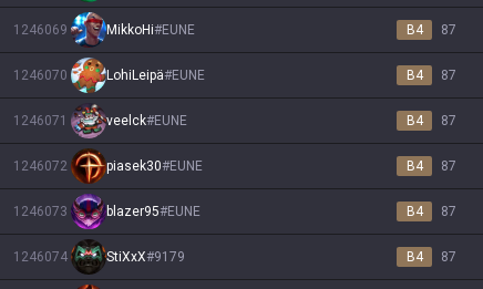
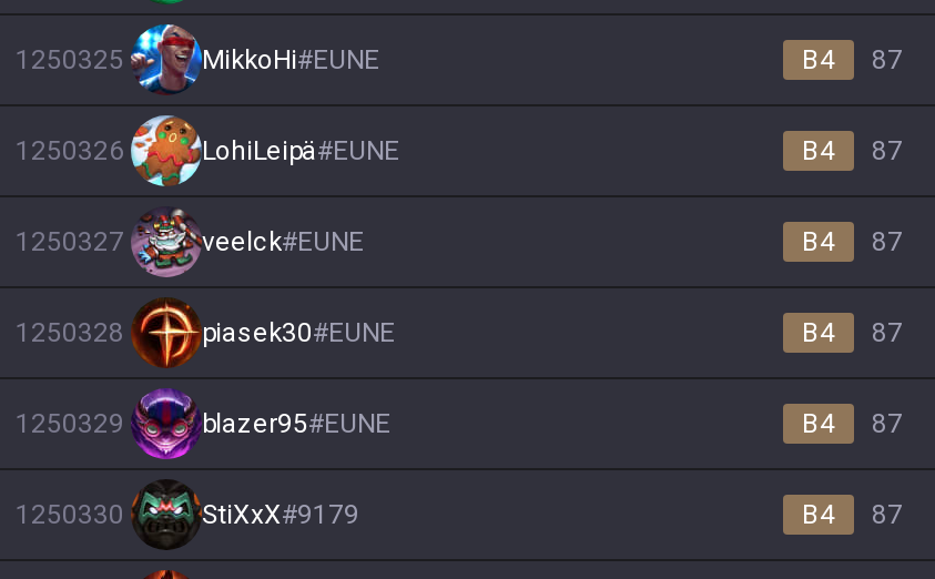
- 1246069
+ 1250325

- 1246070
+ 1250326

- 1246071
+ 1250327

- 1246072
+ 1250328

- 1246073
+ 1250329

- 1246074
+ 1250330
